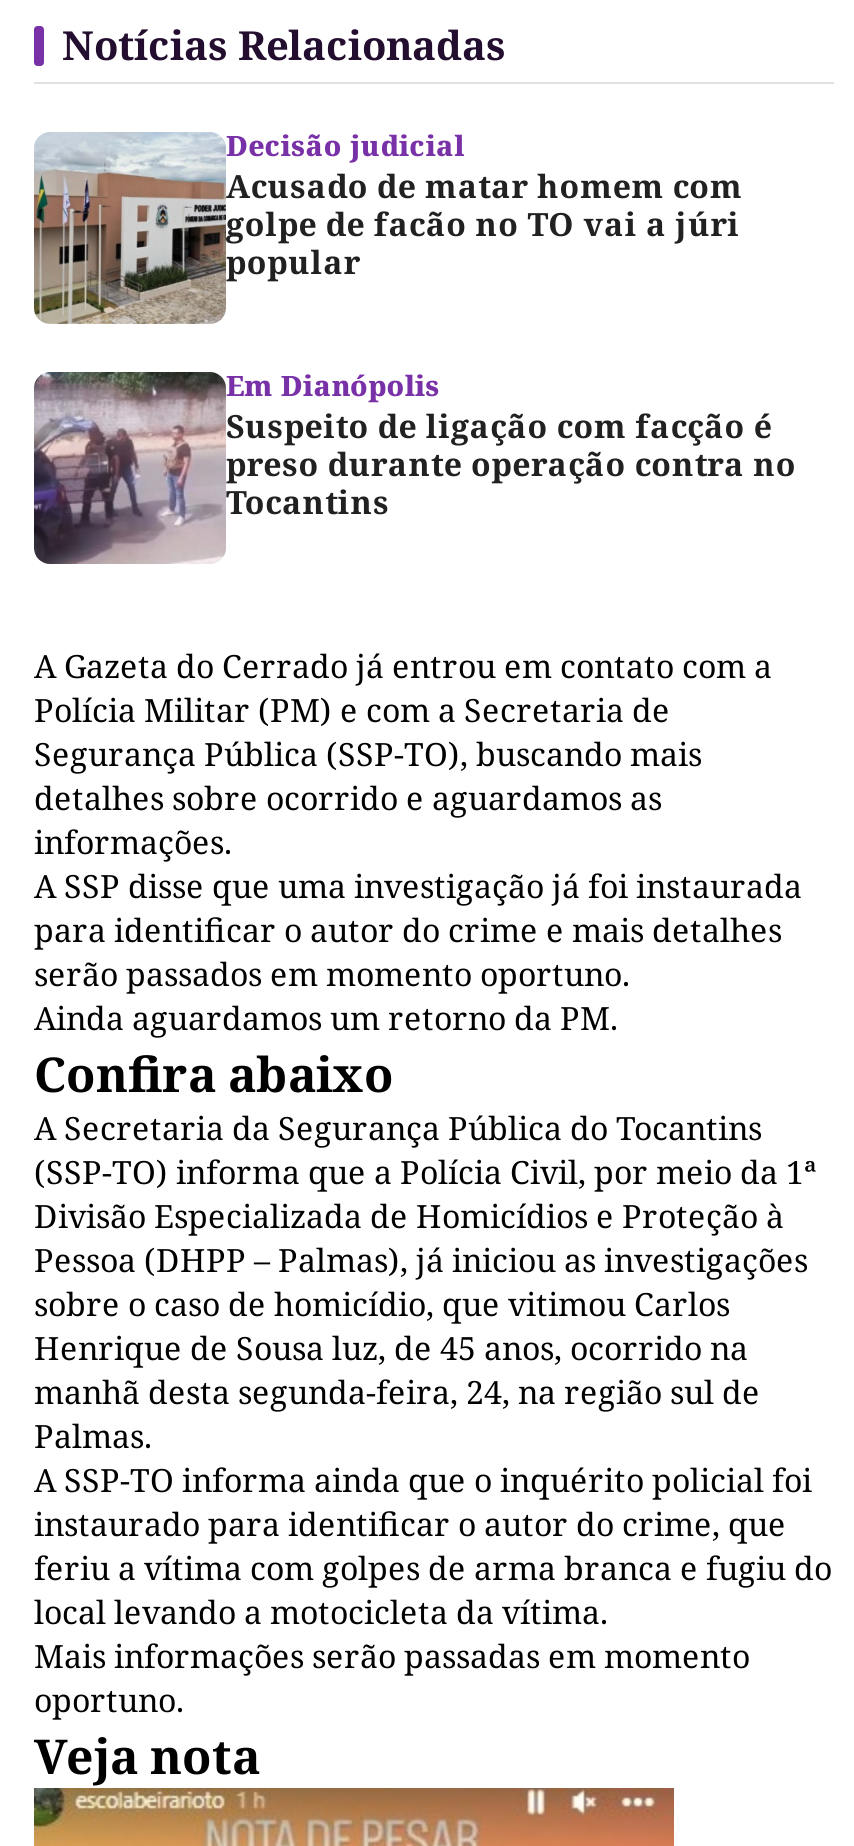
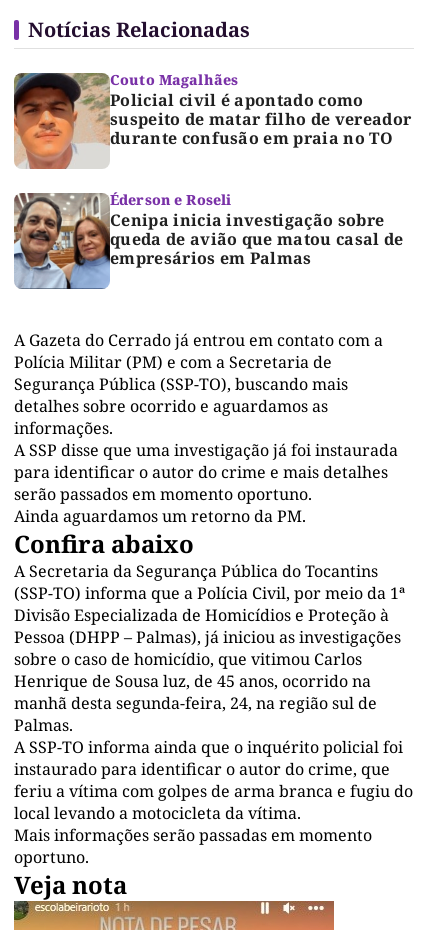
- [image]
- Decisão judicial
- Acusado de matar homem com
- golpe de facão no TO vai a júri
- popular
+ [image]
+ Couto Magalhães
+ Policial civil é apontado como
+ suspeito de matar filho de vereador
+ durante confusão em praia no TO

- [image]
- Em Dianópolis
- Suspeito de ligação com facção é
- preso durante operação contra no
- Tocantins
+ [image]
+ Éderson e Roseli
+ Cenipa inicia investigação sobre
+ queda de avião que matou casal de
+ empresários em Palmas
